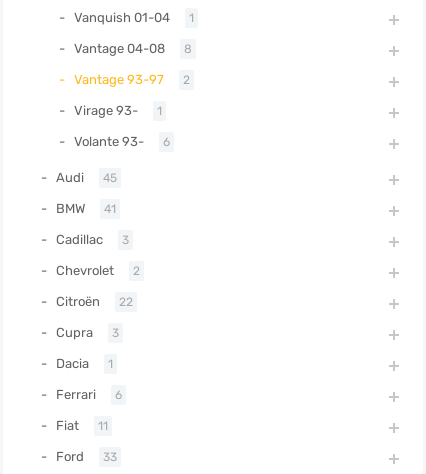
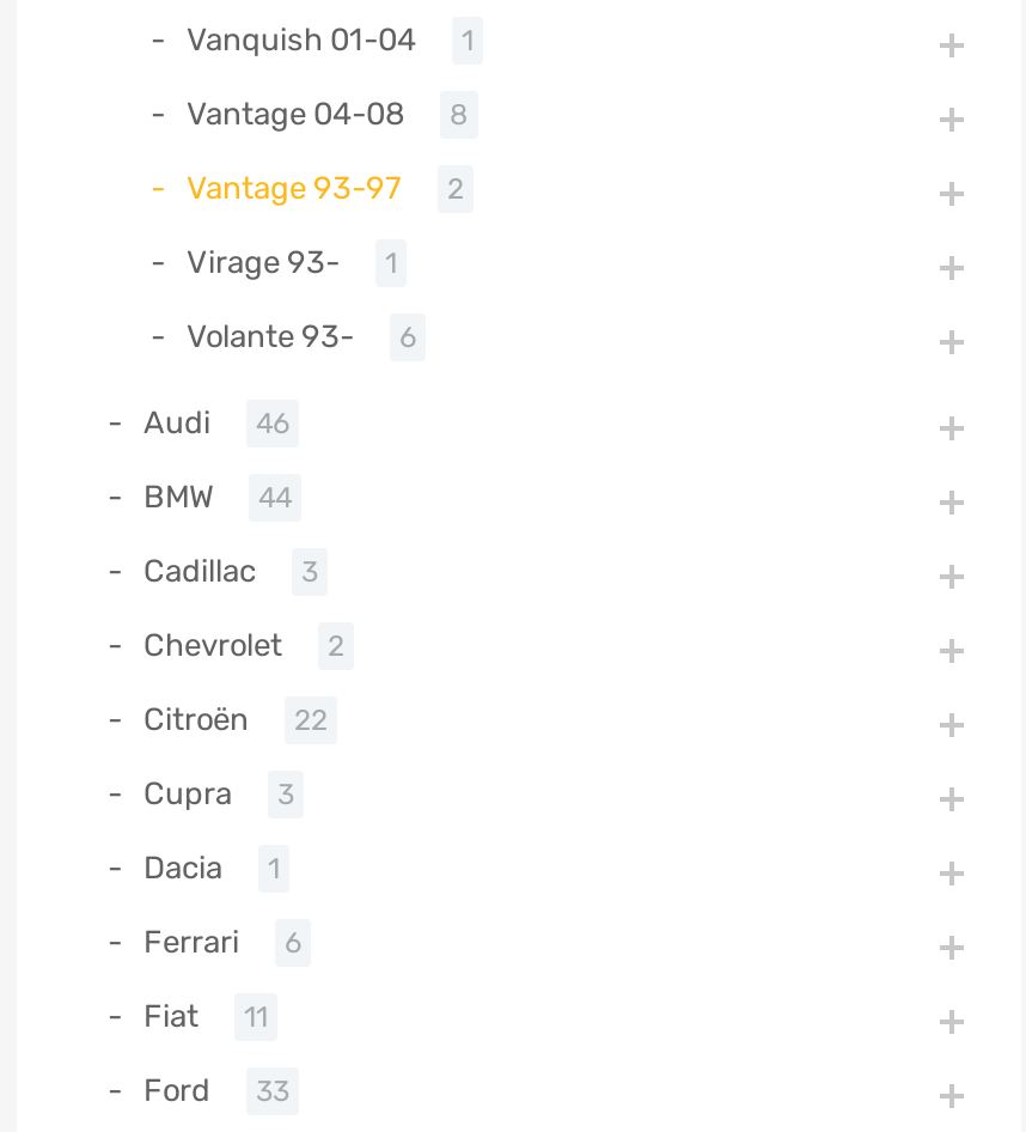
- Audi 45
+ Audi 46

- BMW 41
+ BMW 44
